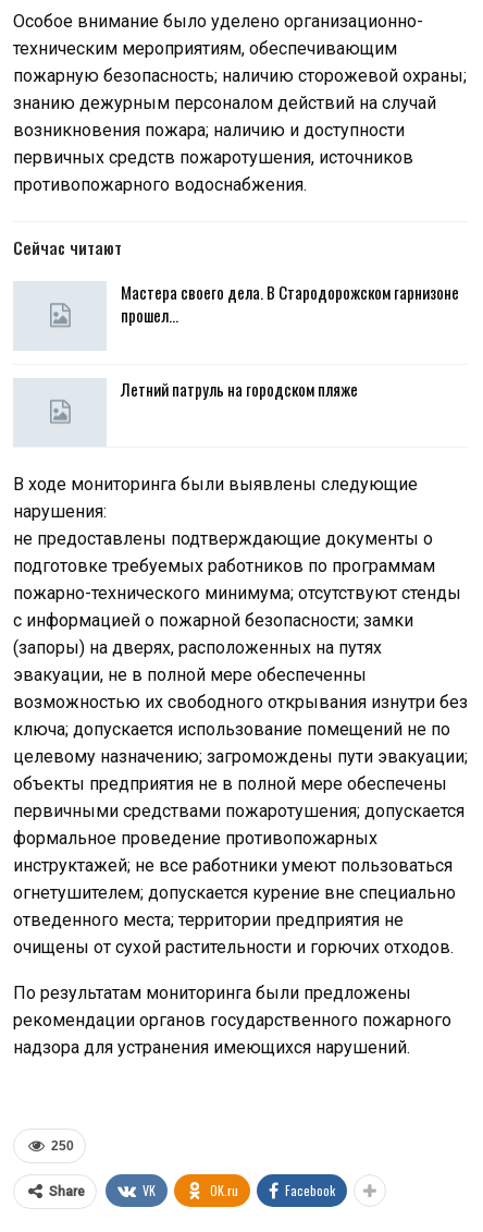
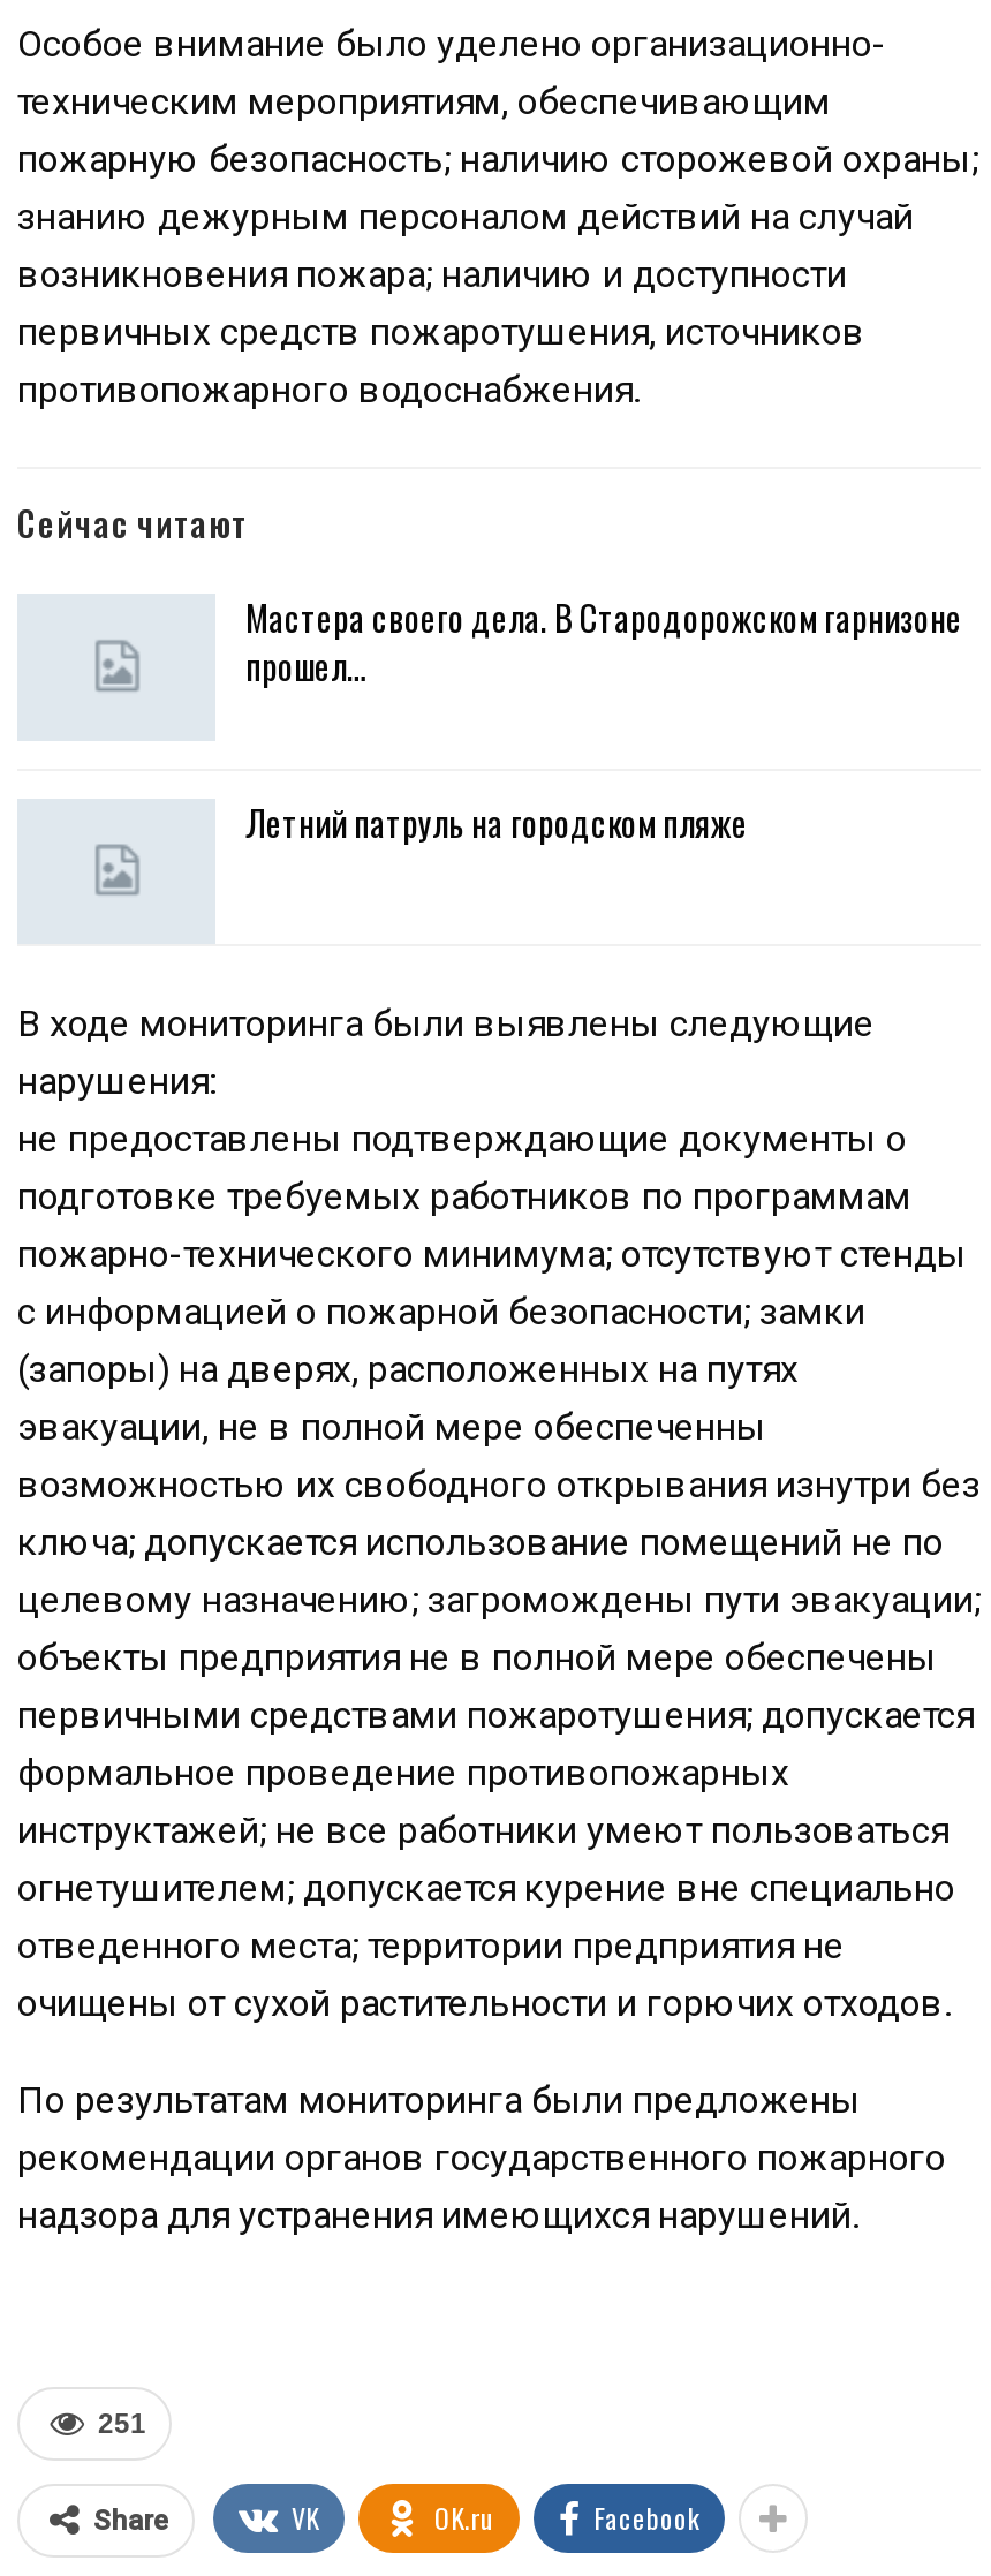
- 250
+ 251
